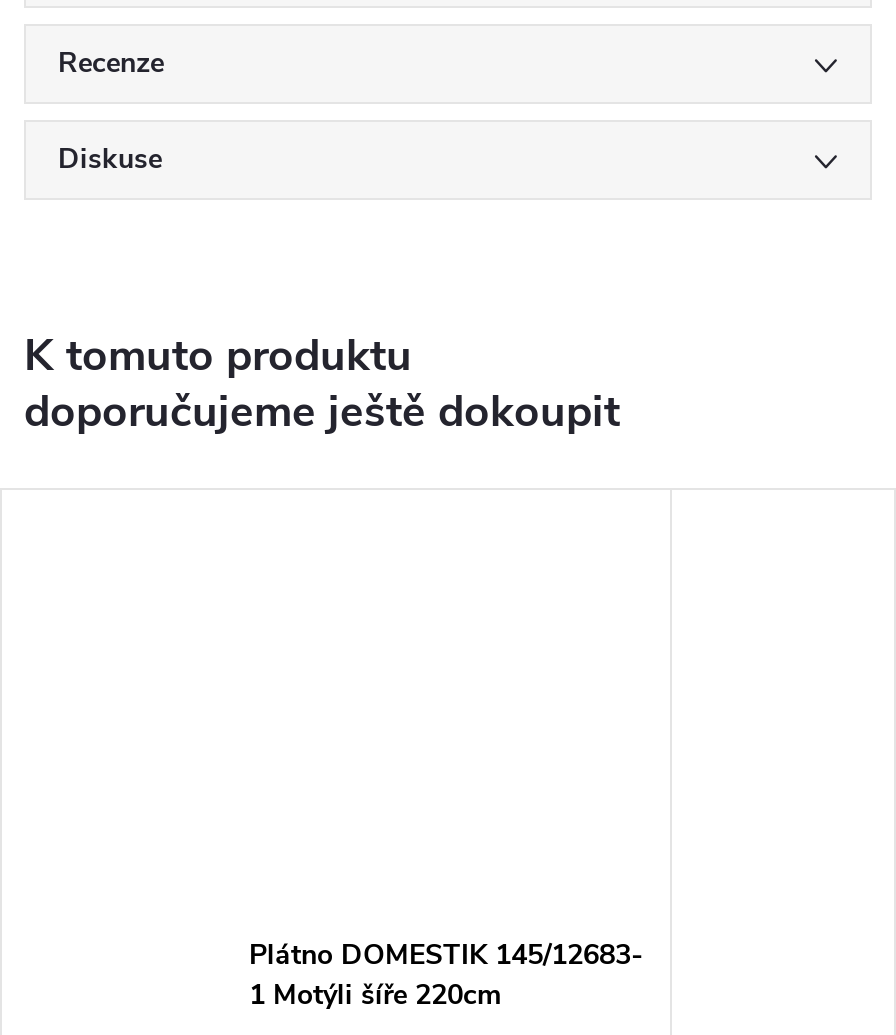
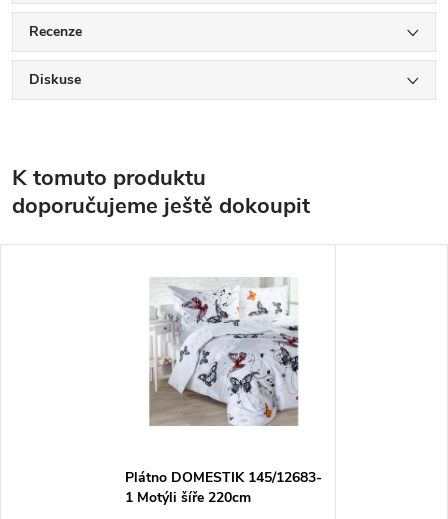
+ [image]
